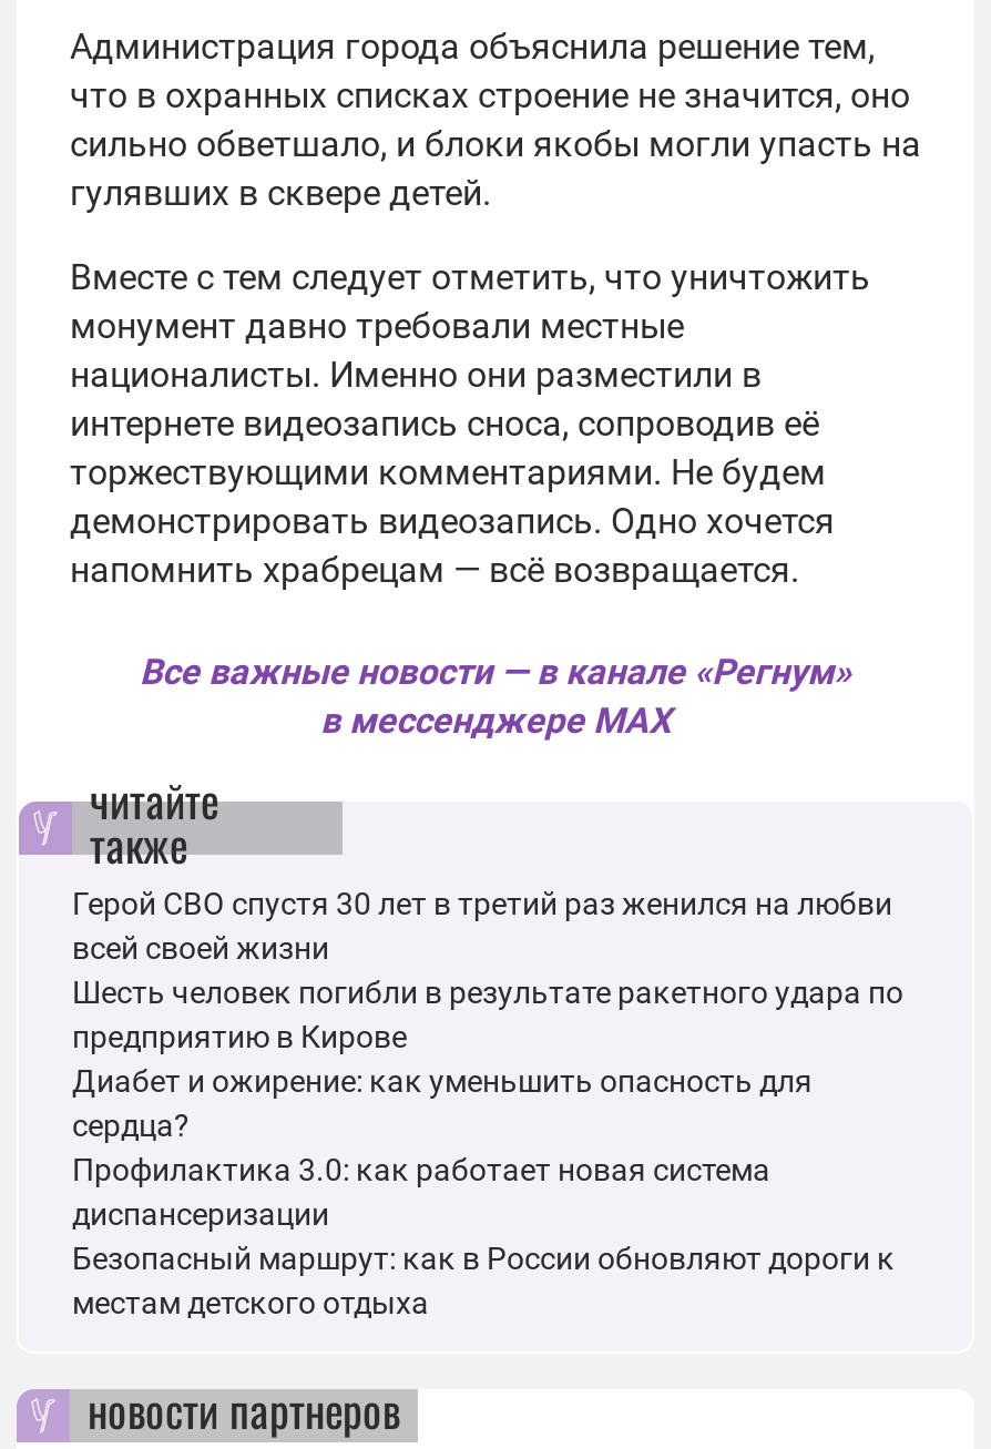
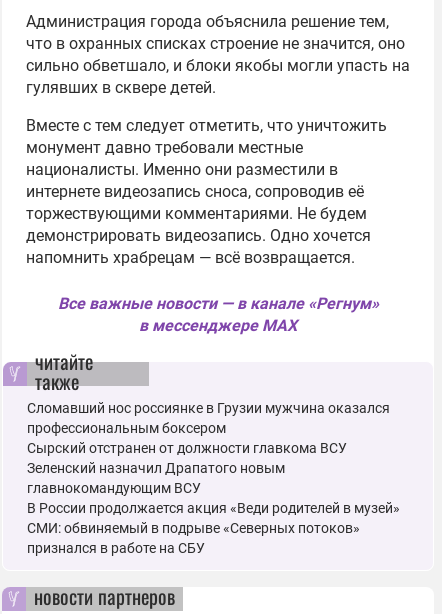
- Герой СВО спустя 30 лет в третий раз женился на любви
- всей своей жизни
- Шесть человек погибли в результате ракетного удара по
- предприятию в Кирове
- Диабет и ожирение: как уменьшить опасность для
- сердца?
- Профилактика 3.0: как работает новая система
- диспансеризации
- Безопасный маршрут: как в России обновляют дороги к
- местам детского отдыха
+ Сломавший нос россиянке в Грузии мужчина оказался
+ профессиональным боксером
+ Сырский отстранен от должности главкома ВСУ
+ Зеленский назначил Драпатого новым
+ главнокомандующим ВСУ
+ В России продолжается акция «Веди родителей в музей»
+ СМИ: обвиняемый в подрыве «Северных потоков»
+ признался в работе на СБУ
